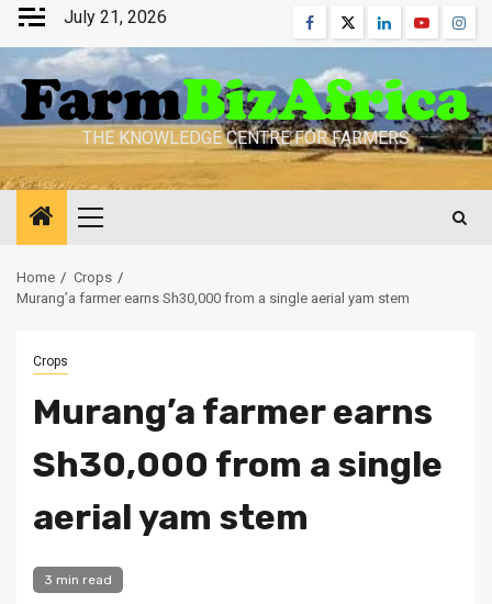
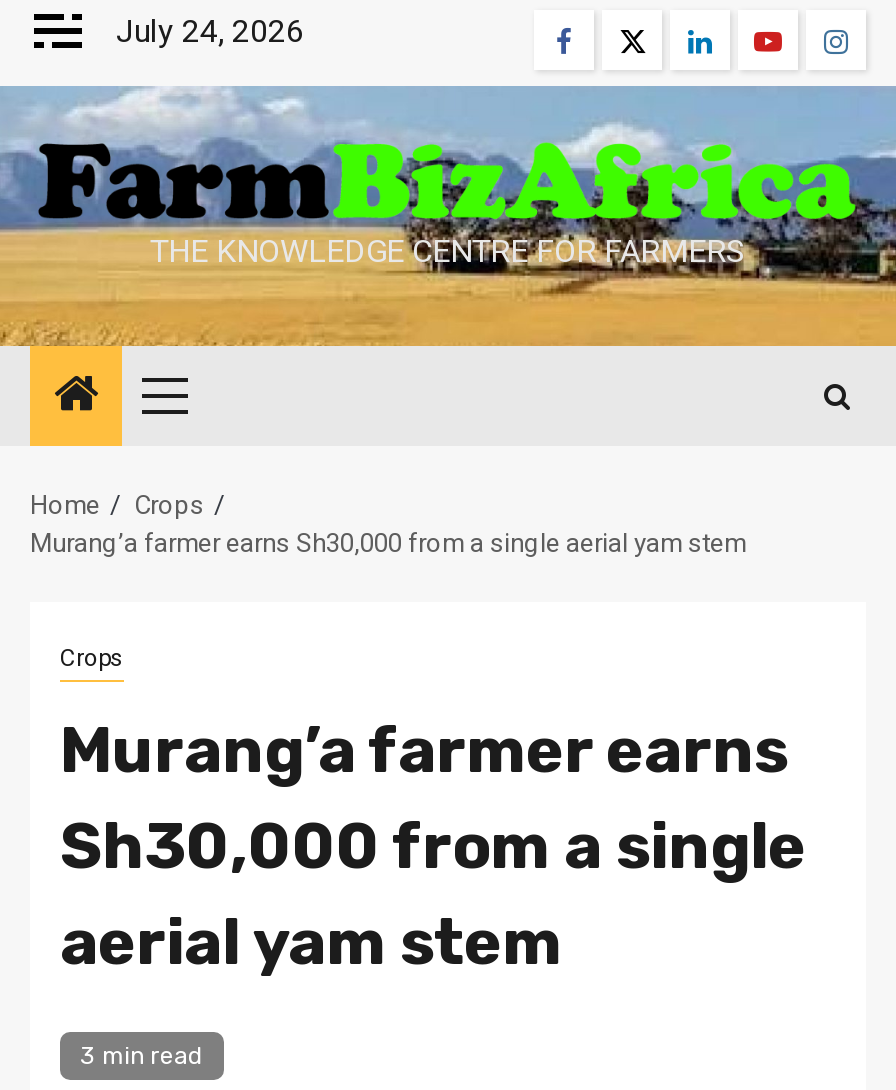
- July 21, 2026
+ July 24, 2026
